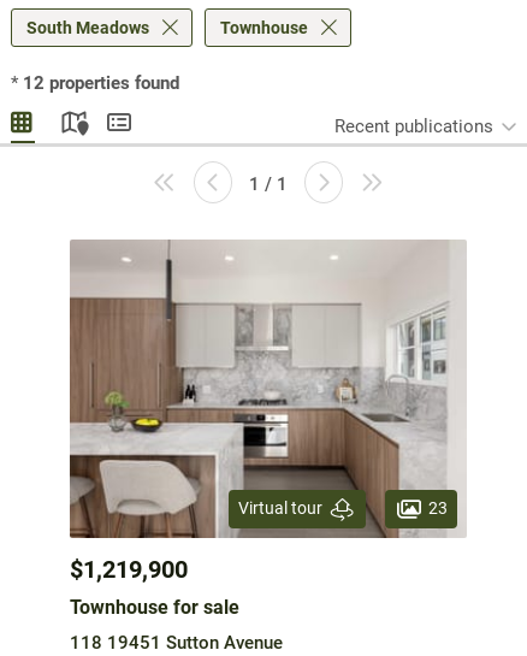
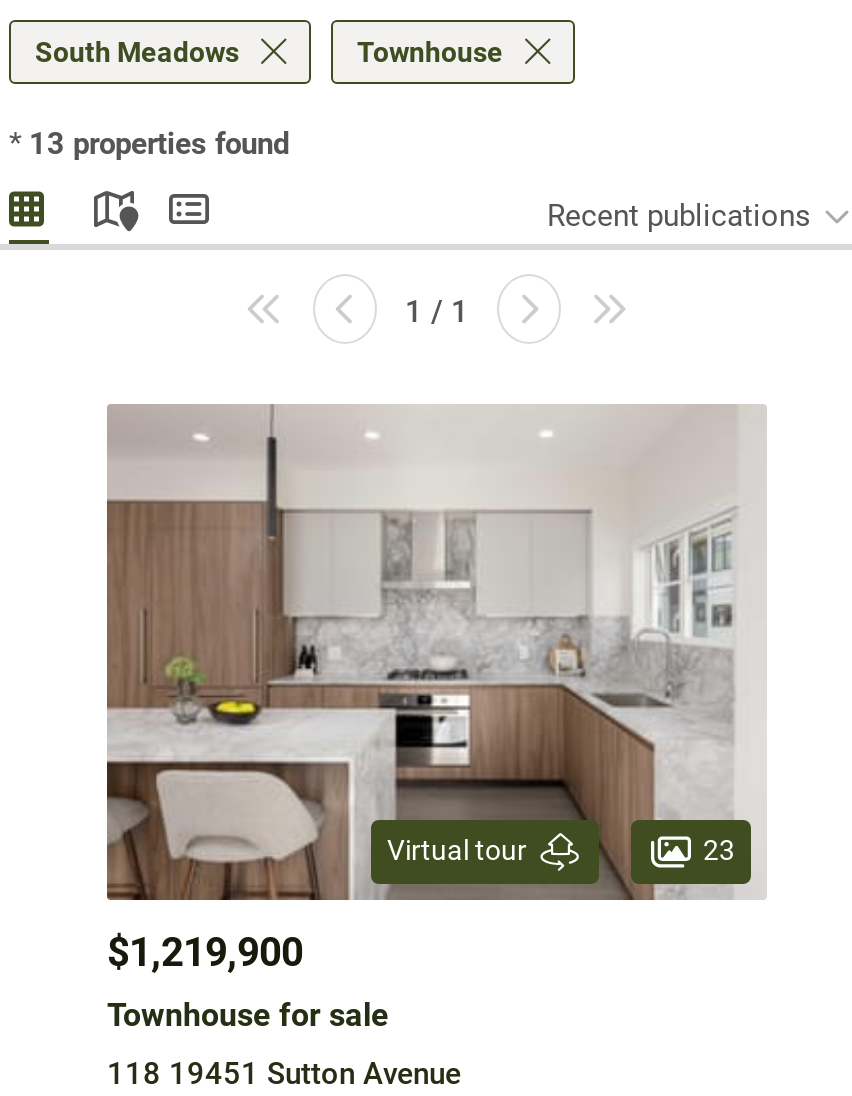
- * 12 properties found
+ * 13 properties found
